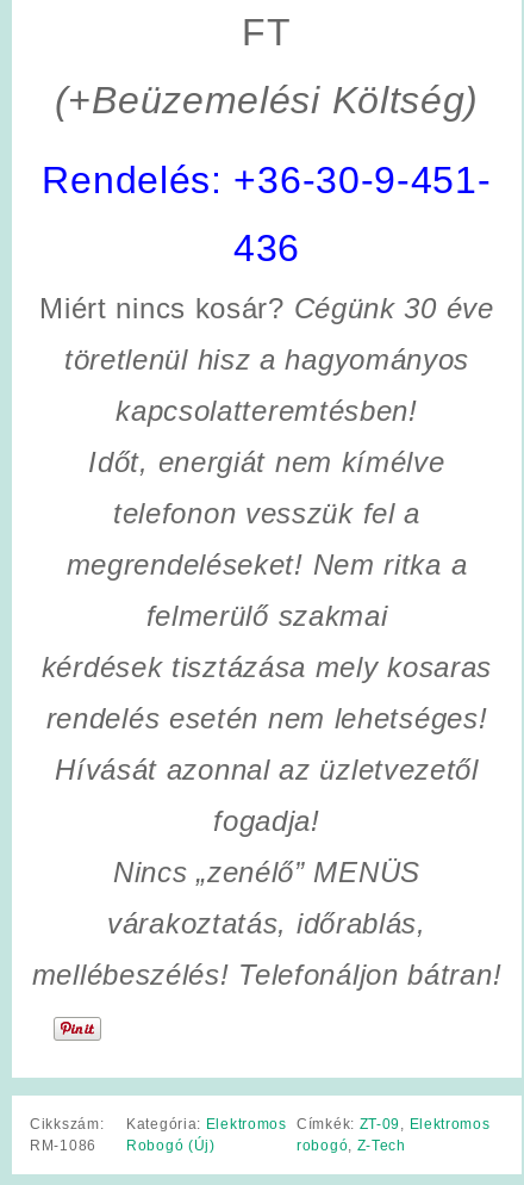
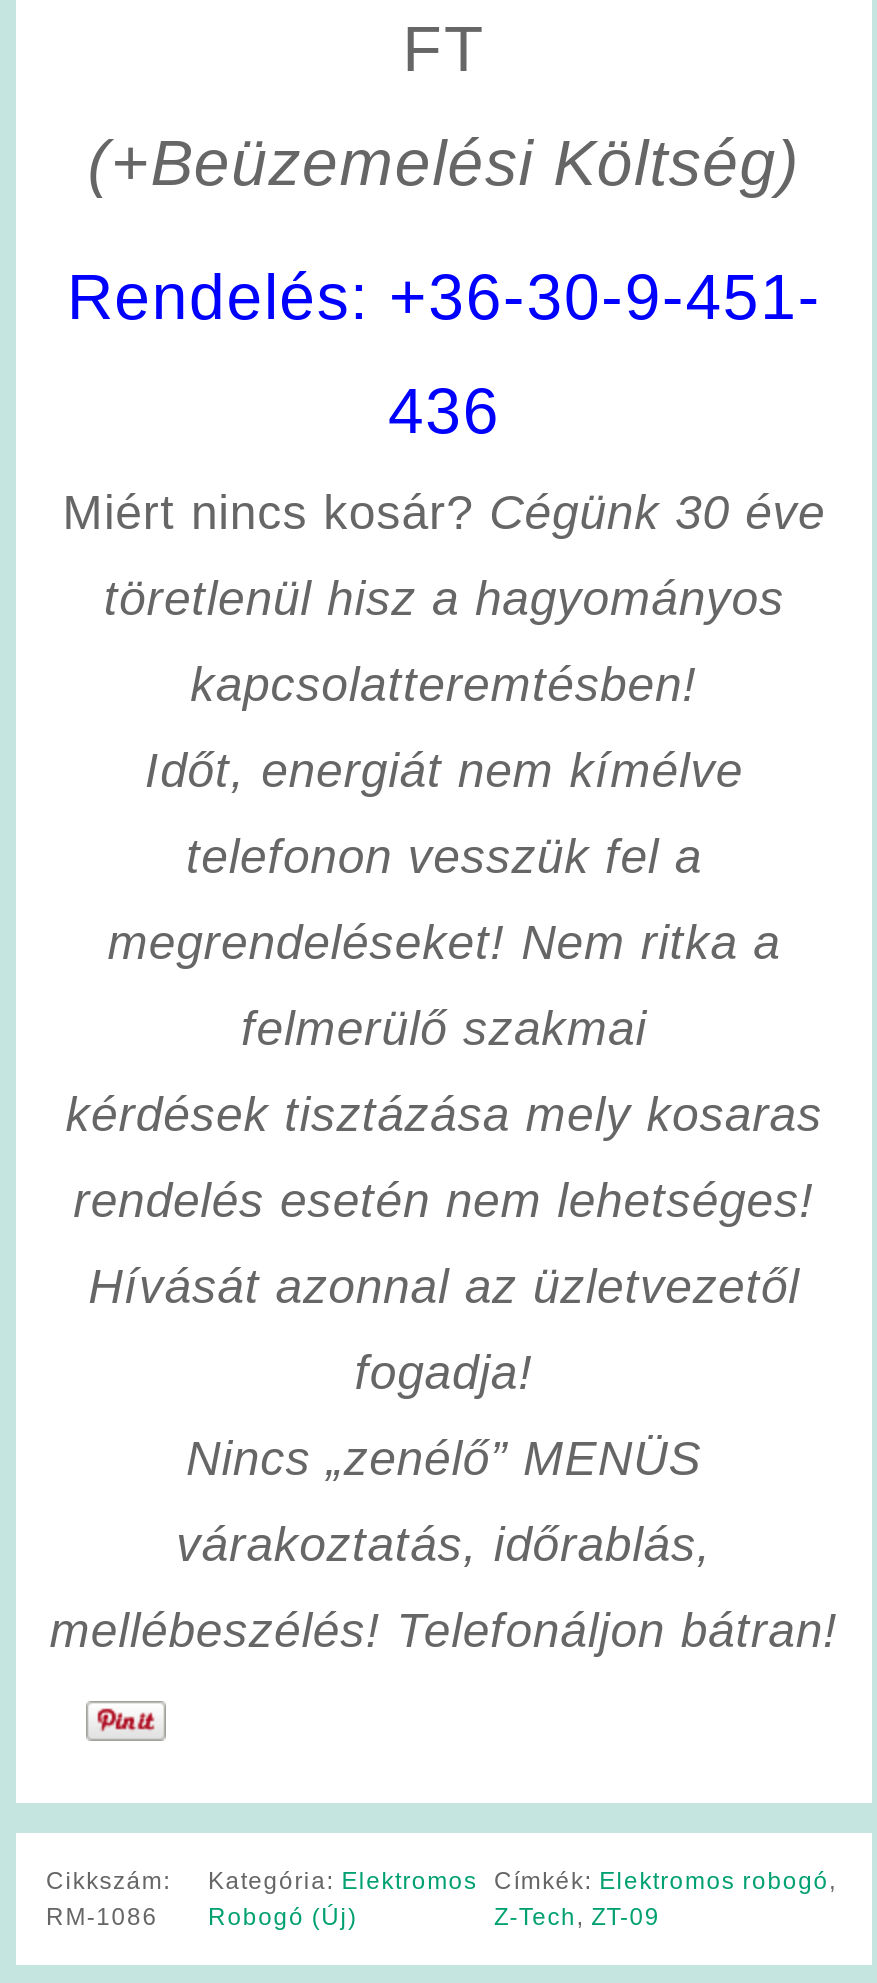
- Címkék: ZT-09, Elektromos
- robogó, Z-Tech
+ Címkék: Elektromos robogó,
+ Z-Tech, ZT-09
